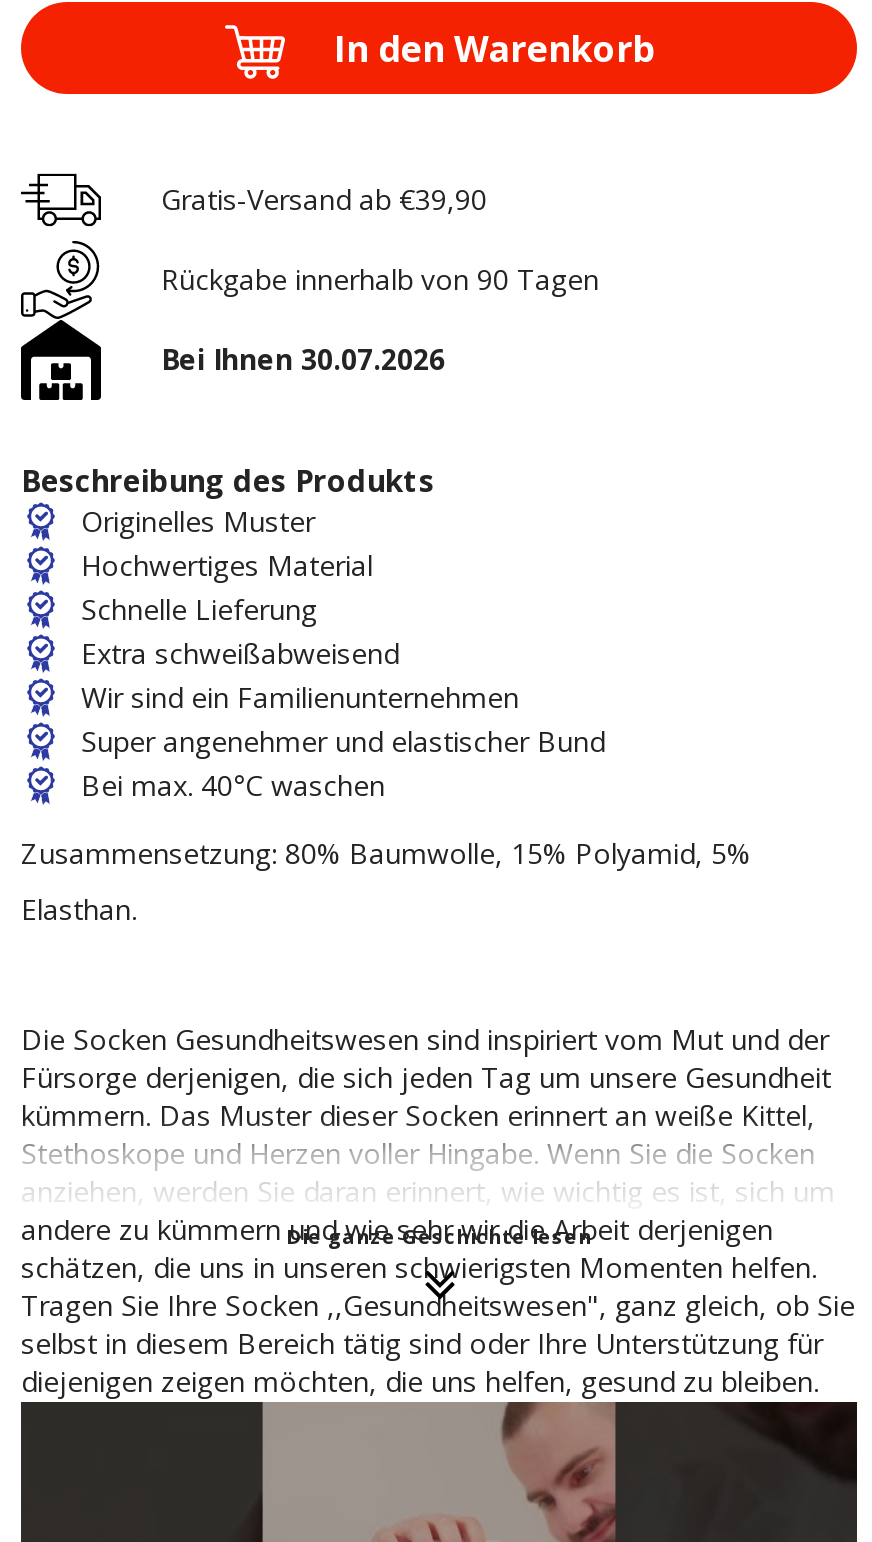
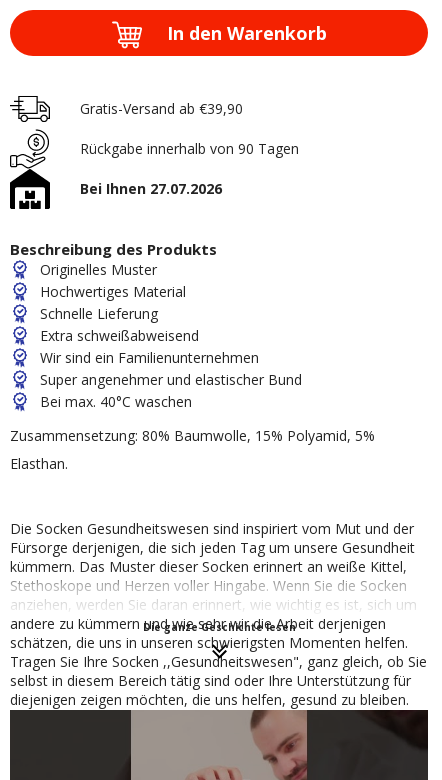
- Bei Ihnen 30.07.2026
+ Bei Ihnen 27.07.2026
